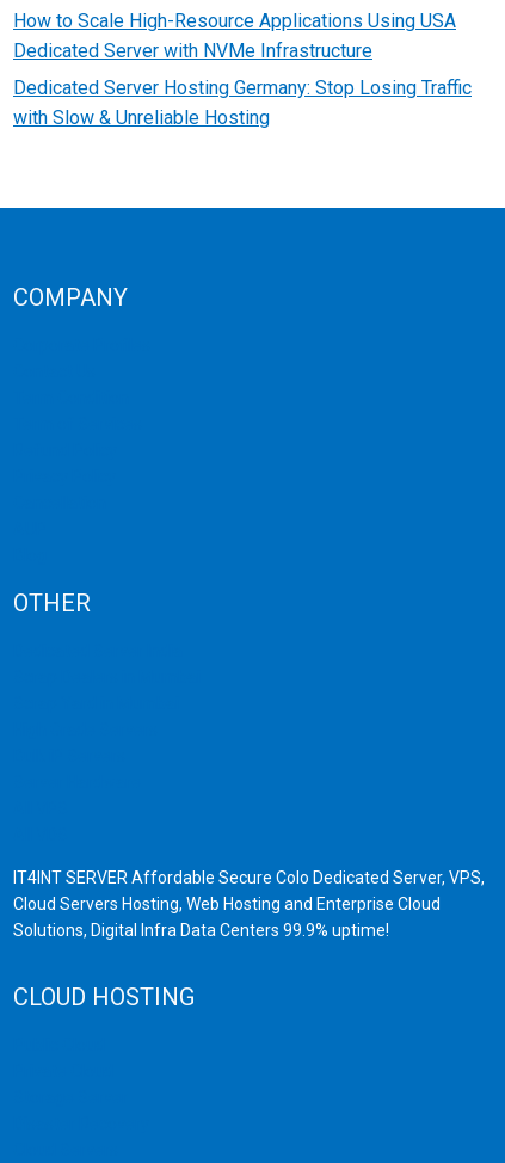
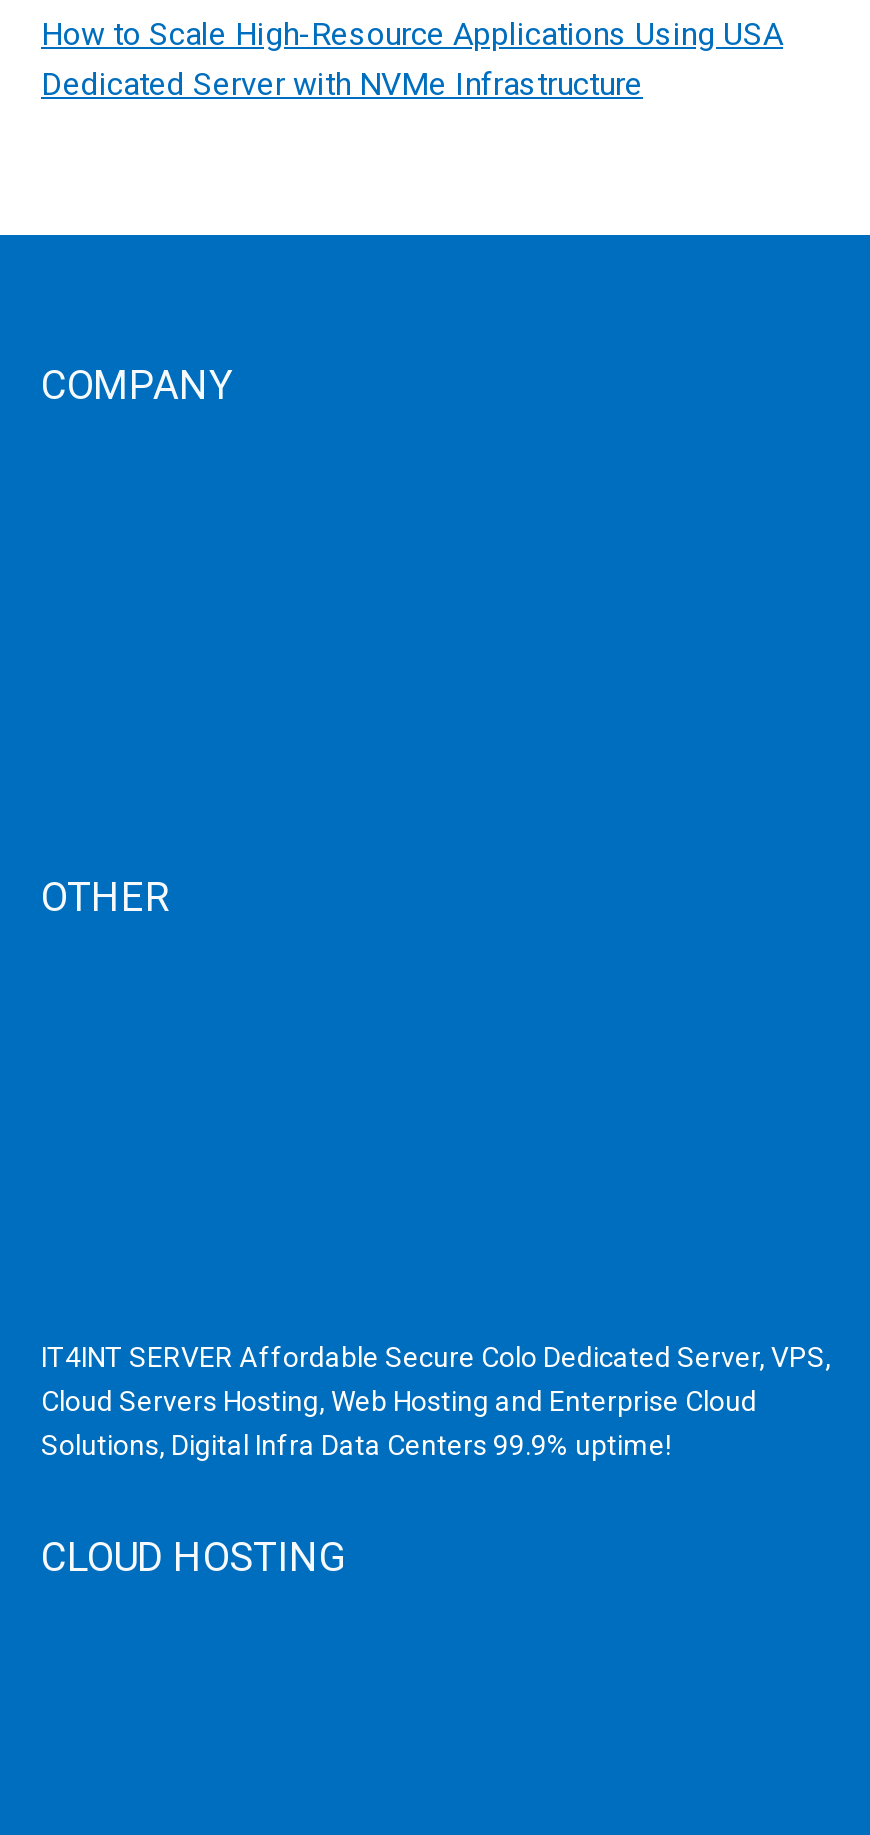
- Dedicated Server Hosting Germany: Stop Losing Traffic
- with Slow & Unreliable Hosting
